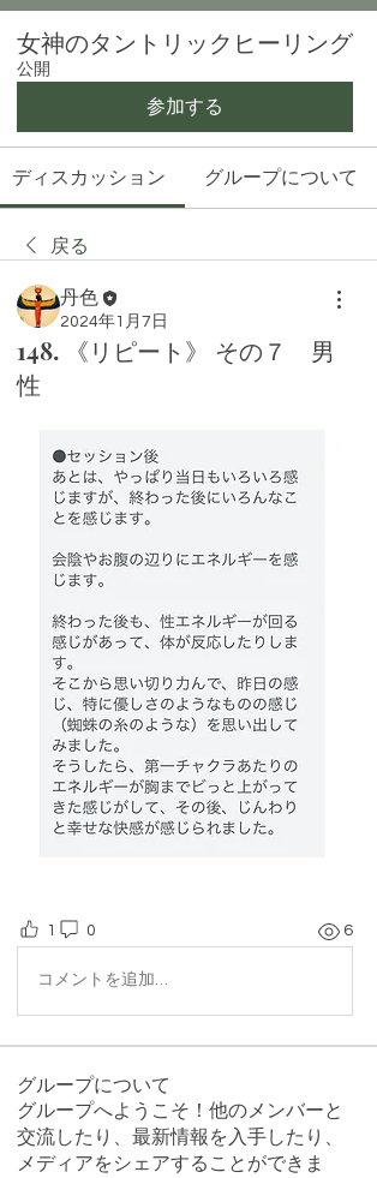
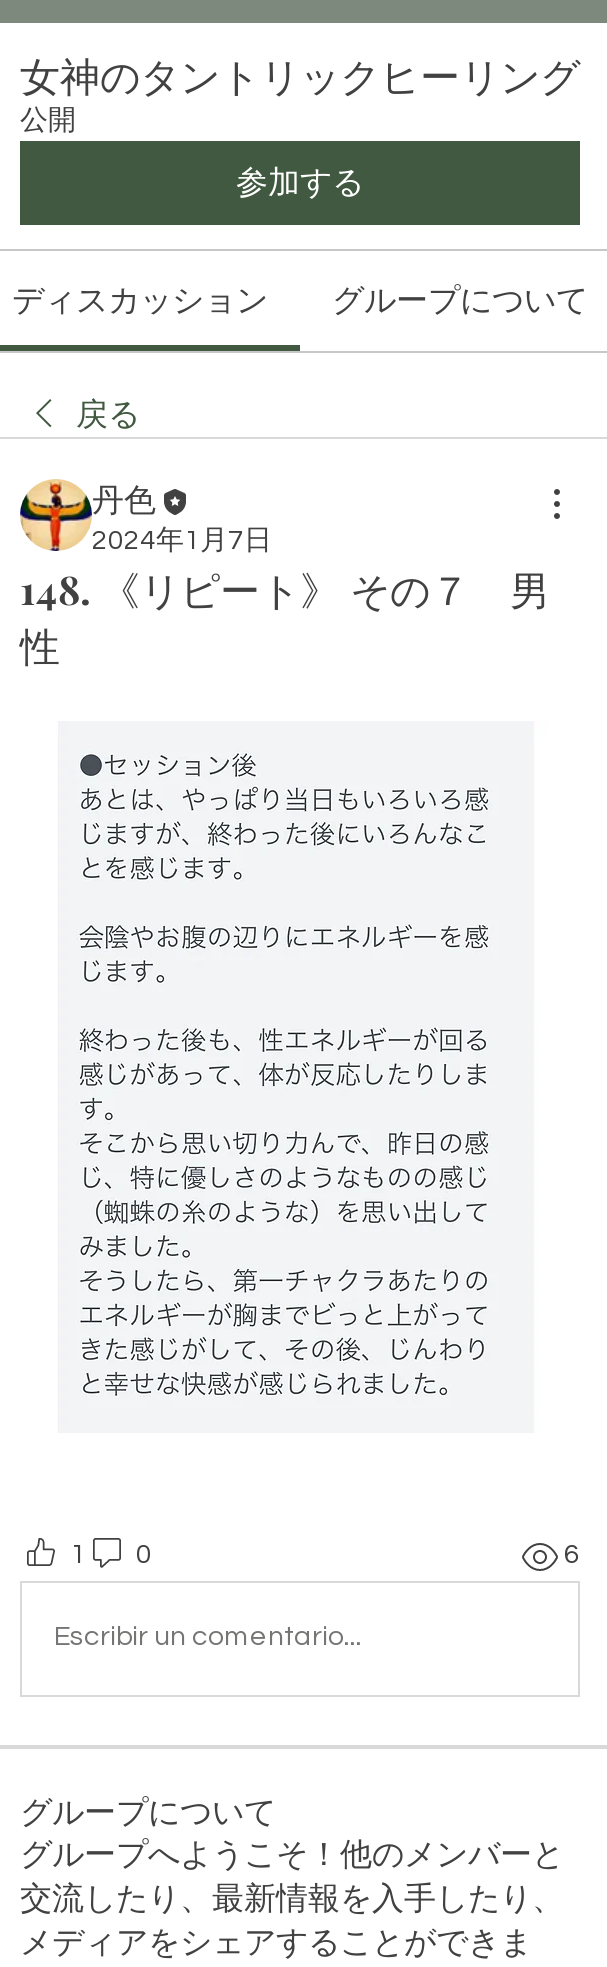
- コメントを追加…
+ Escribir un comentario...
